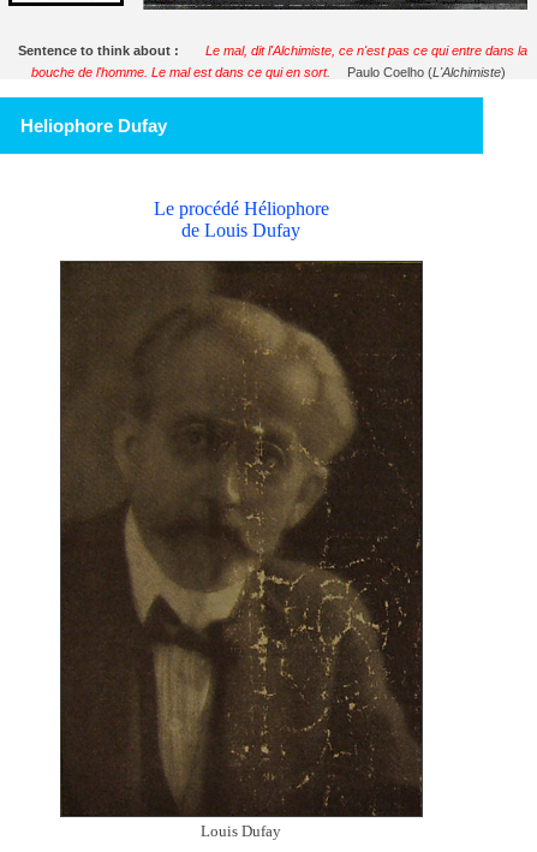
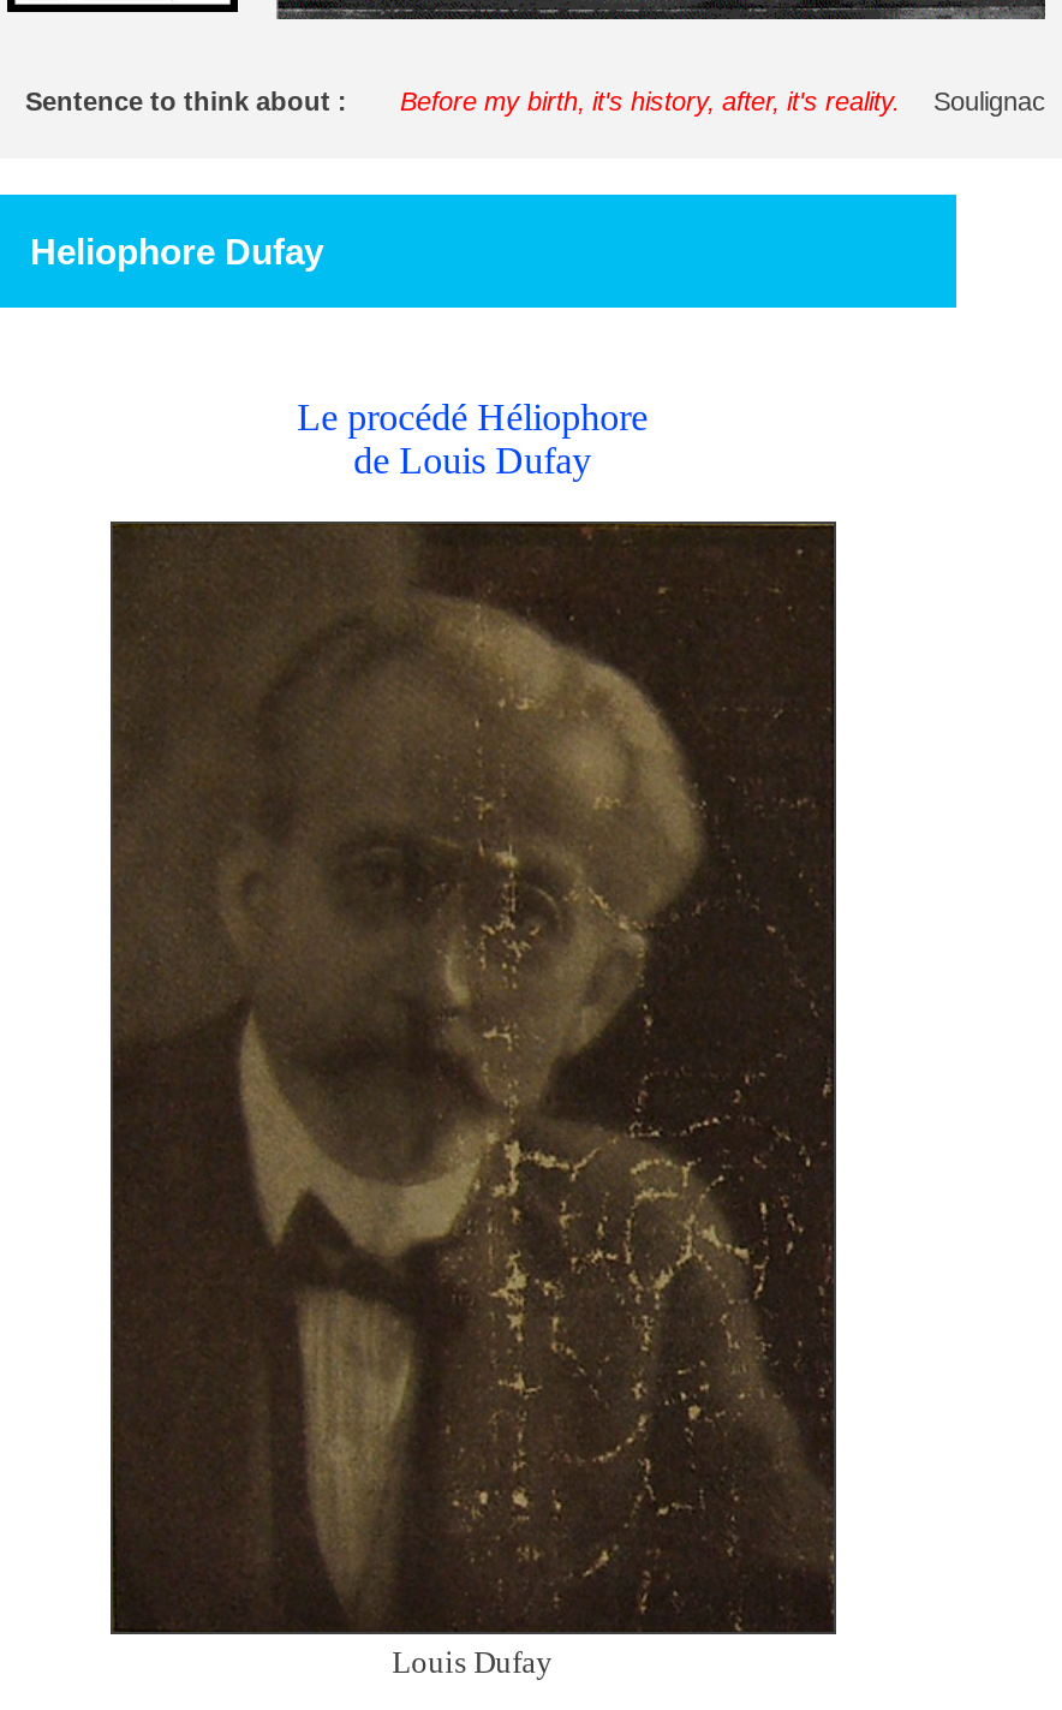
- Le mal, dit l'Alchimiste, ce n'est pas ce qui entre dans la
- bouche de l'homme. Le mal est dans ce qui en sort.
- Paulo Coelho (L'Alchimiste)
+ Before my birth, it's history, after, it's reality.
+ Soulignac
